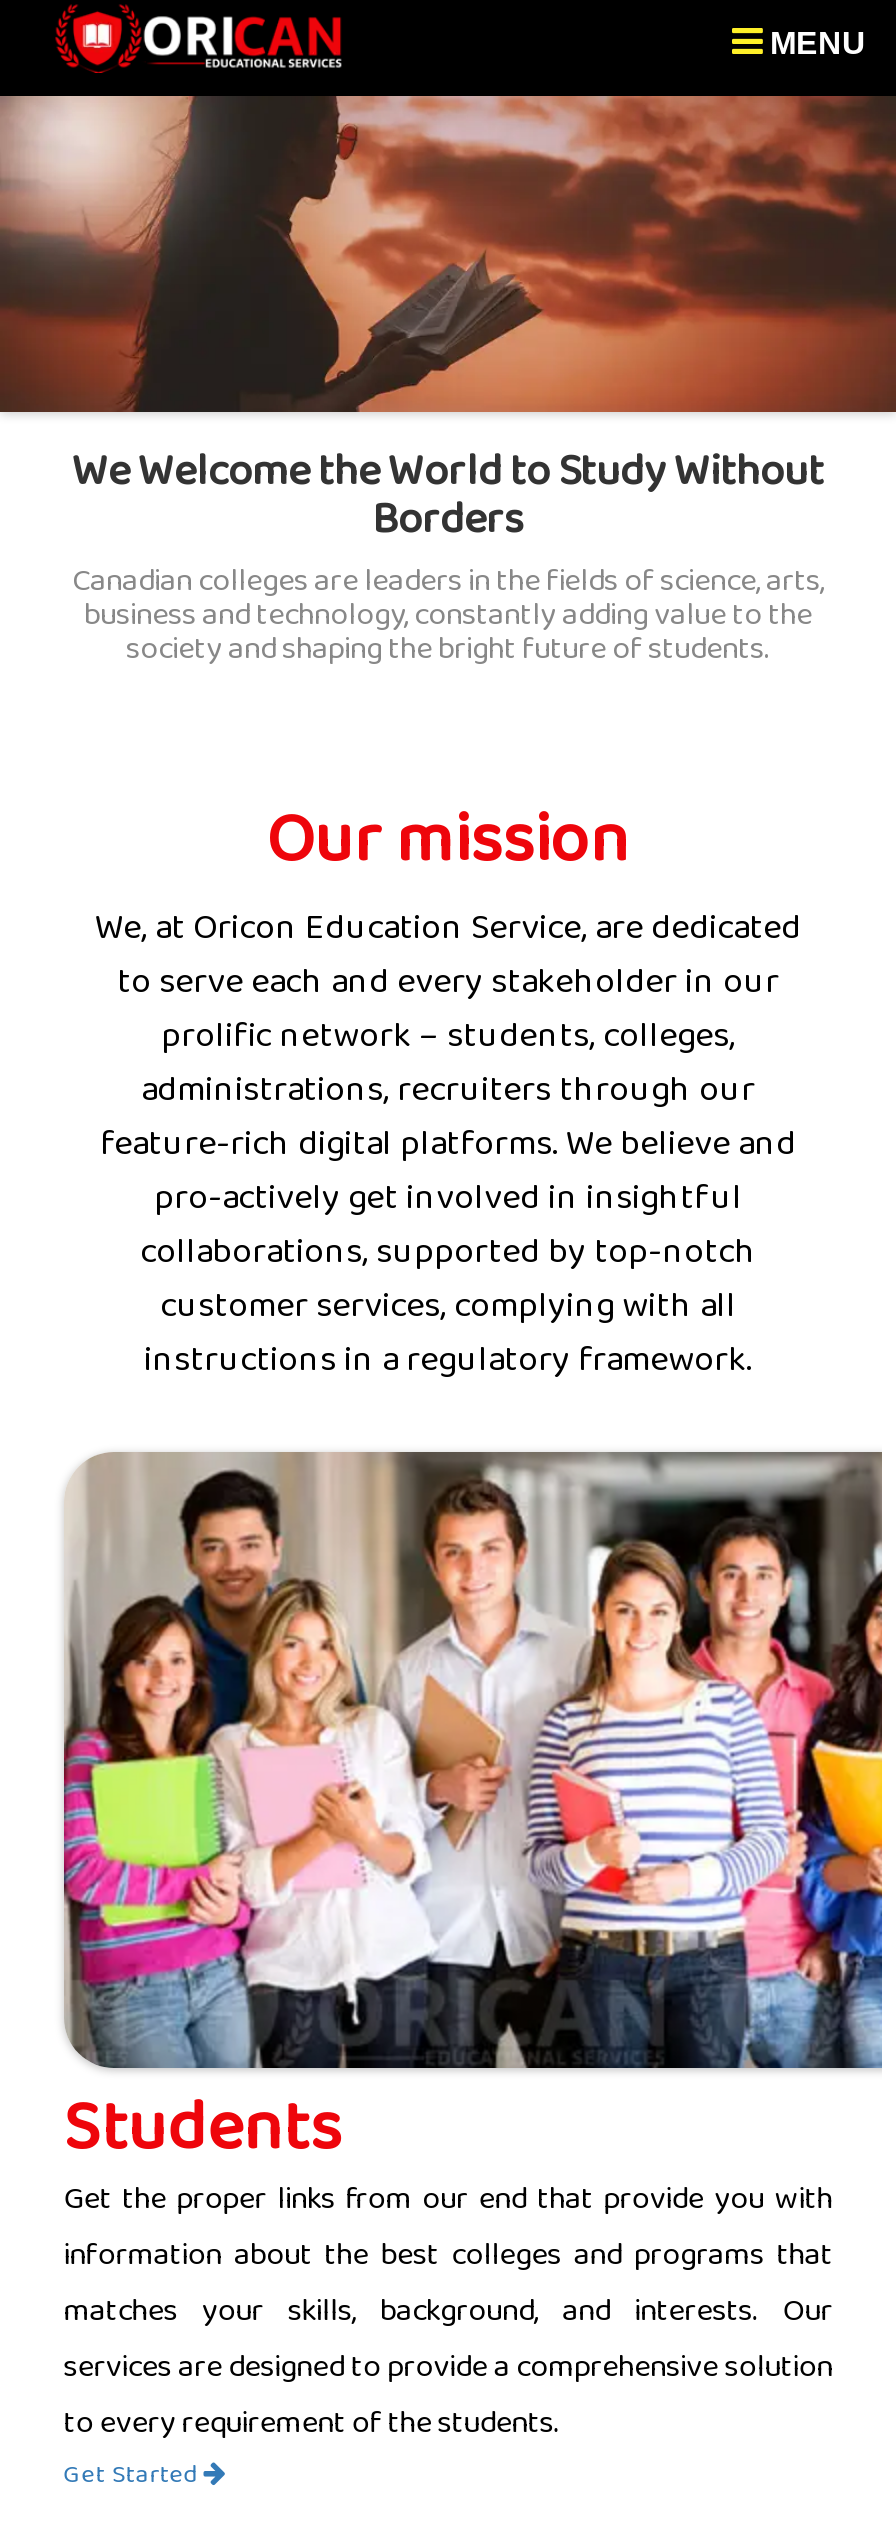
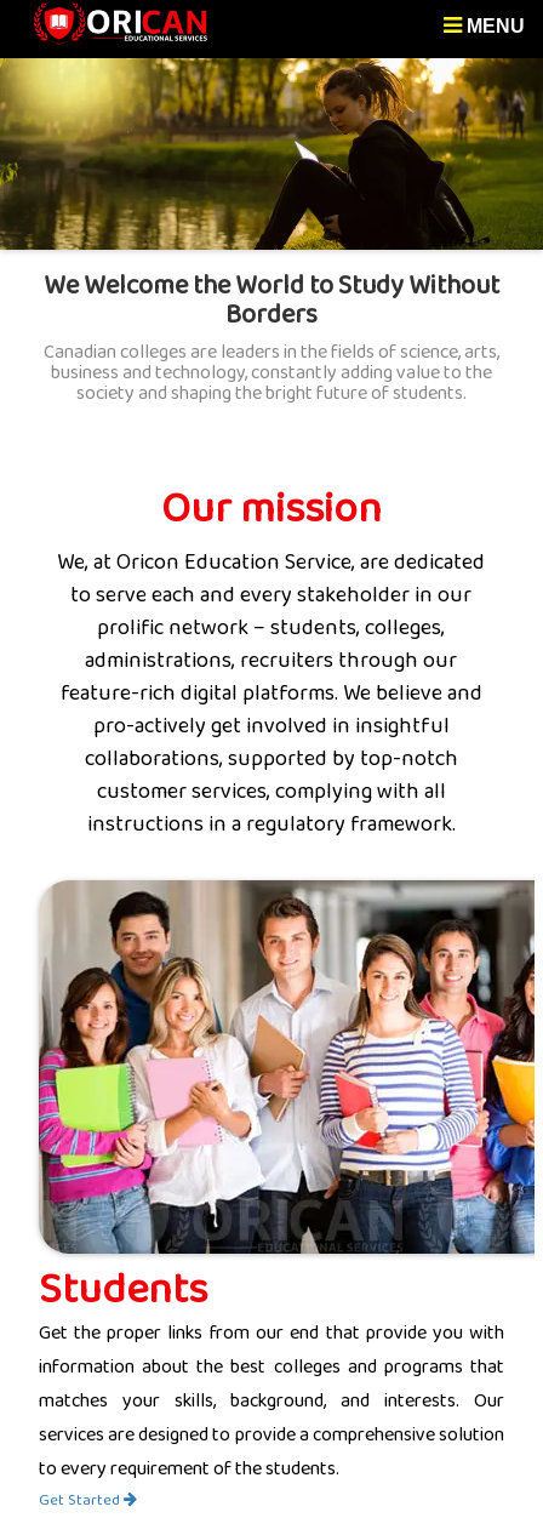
- [image]
+ [image]
